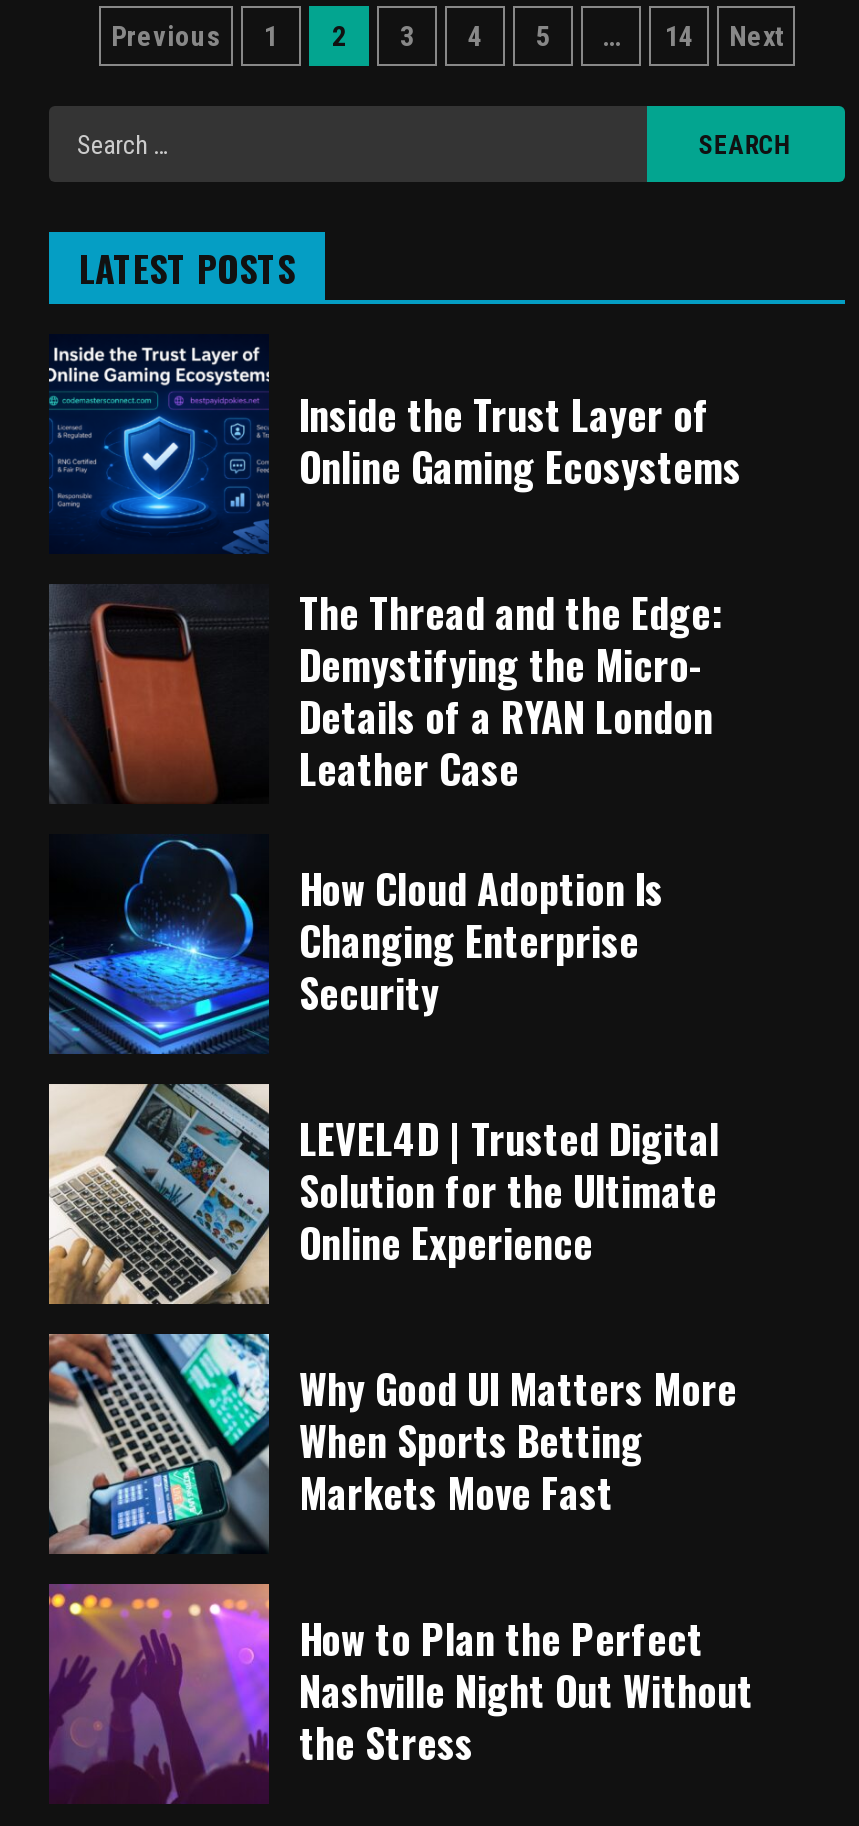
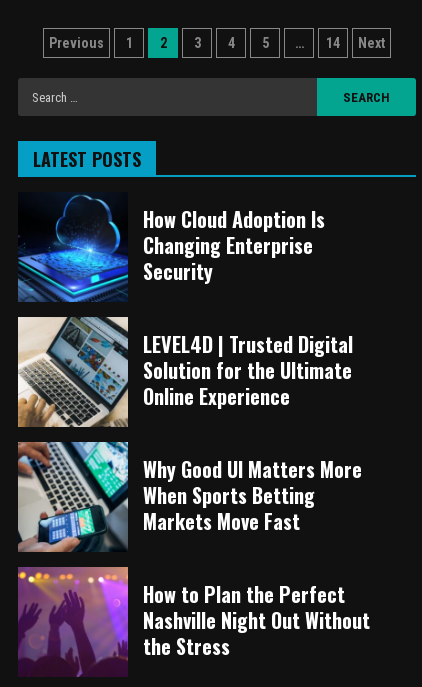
- [image]
- Inside the Trust Layer of
- Online Gaming Ecosystems
- The Thread and the Edge:
- Demystifying the Micro-
- Details of a RYAN London
- Leather Case

- [image]
